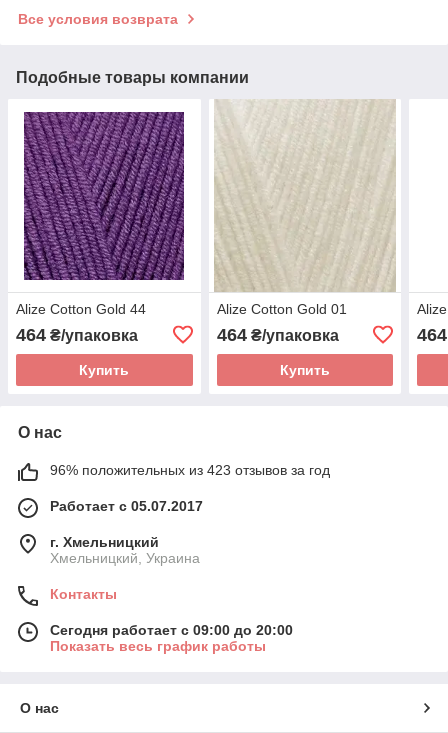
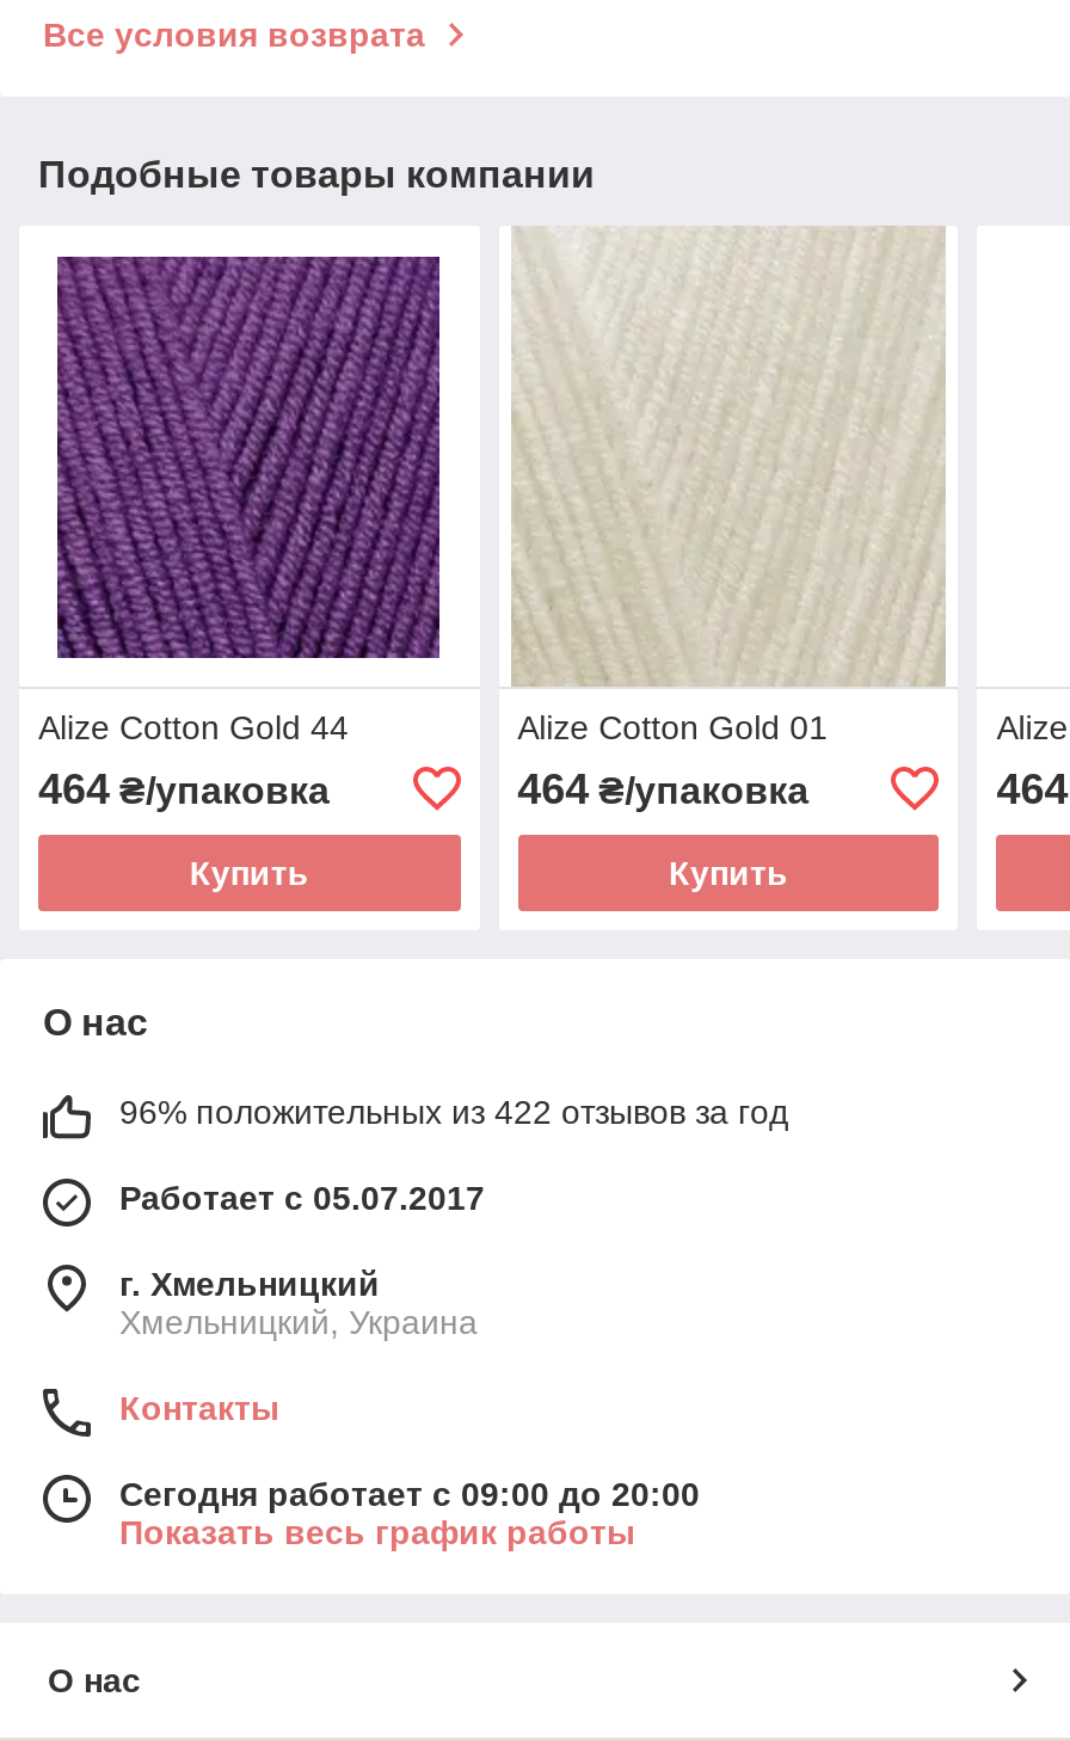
- 96% положительных из 423 отзывов за год
+ 96% положительных из 422 отзывов за год
